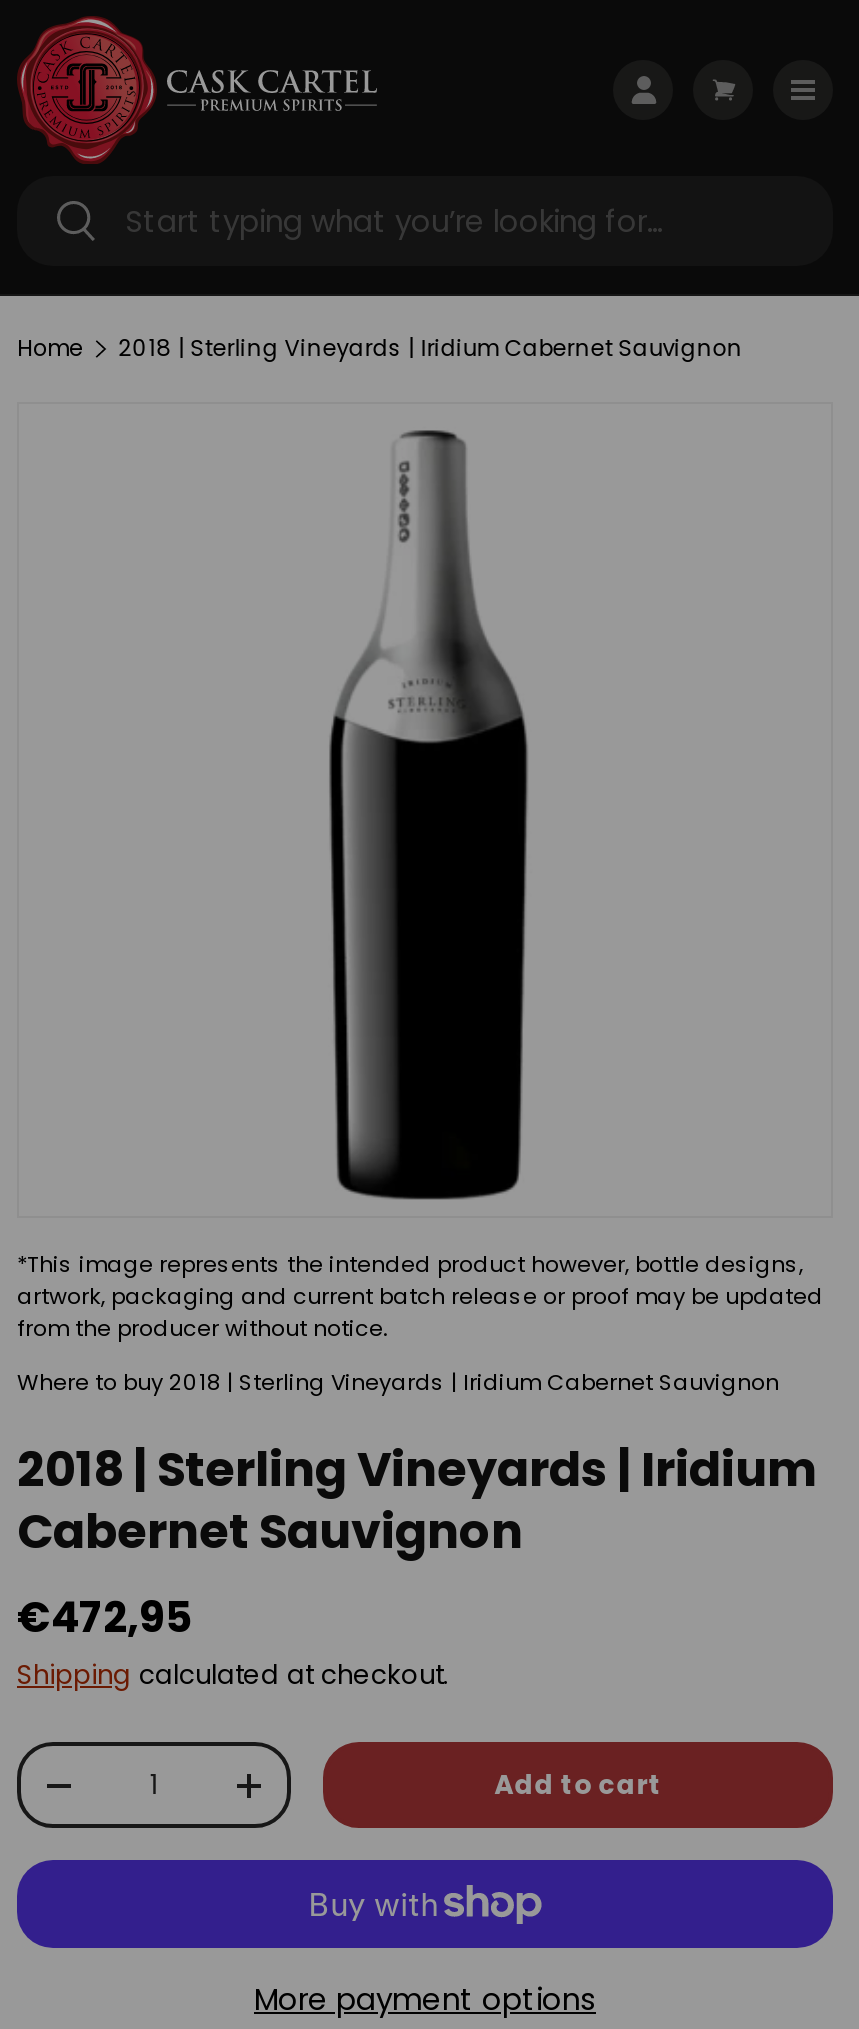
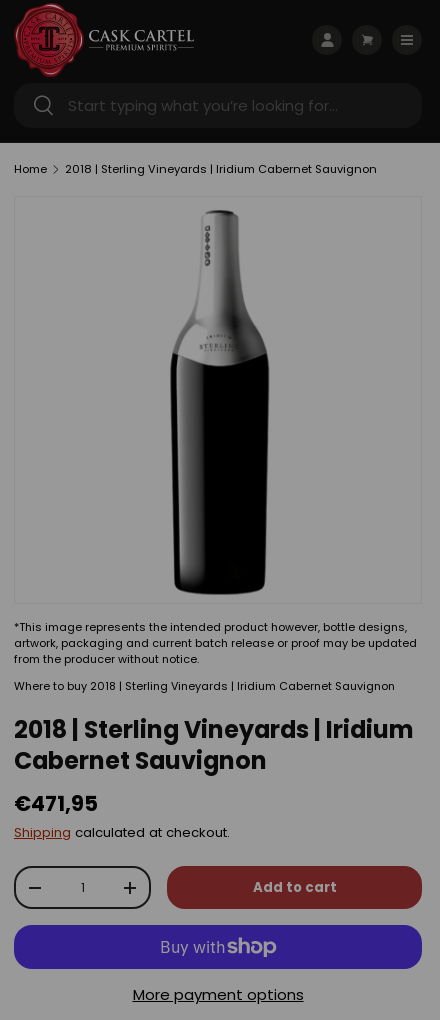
- €472,95
+ €471,95
